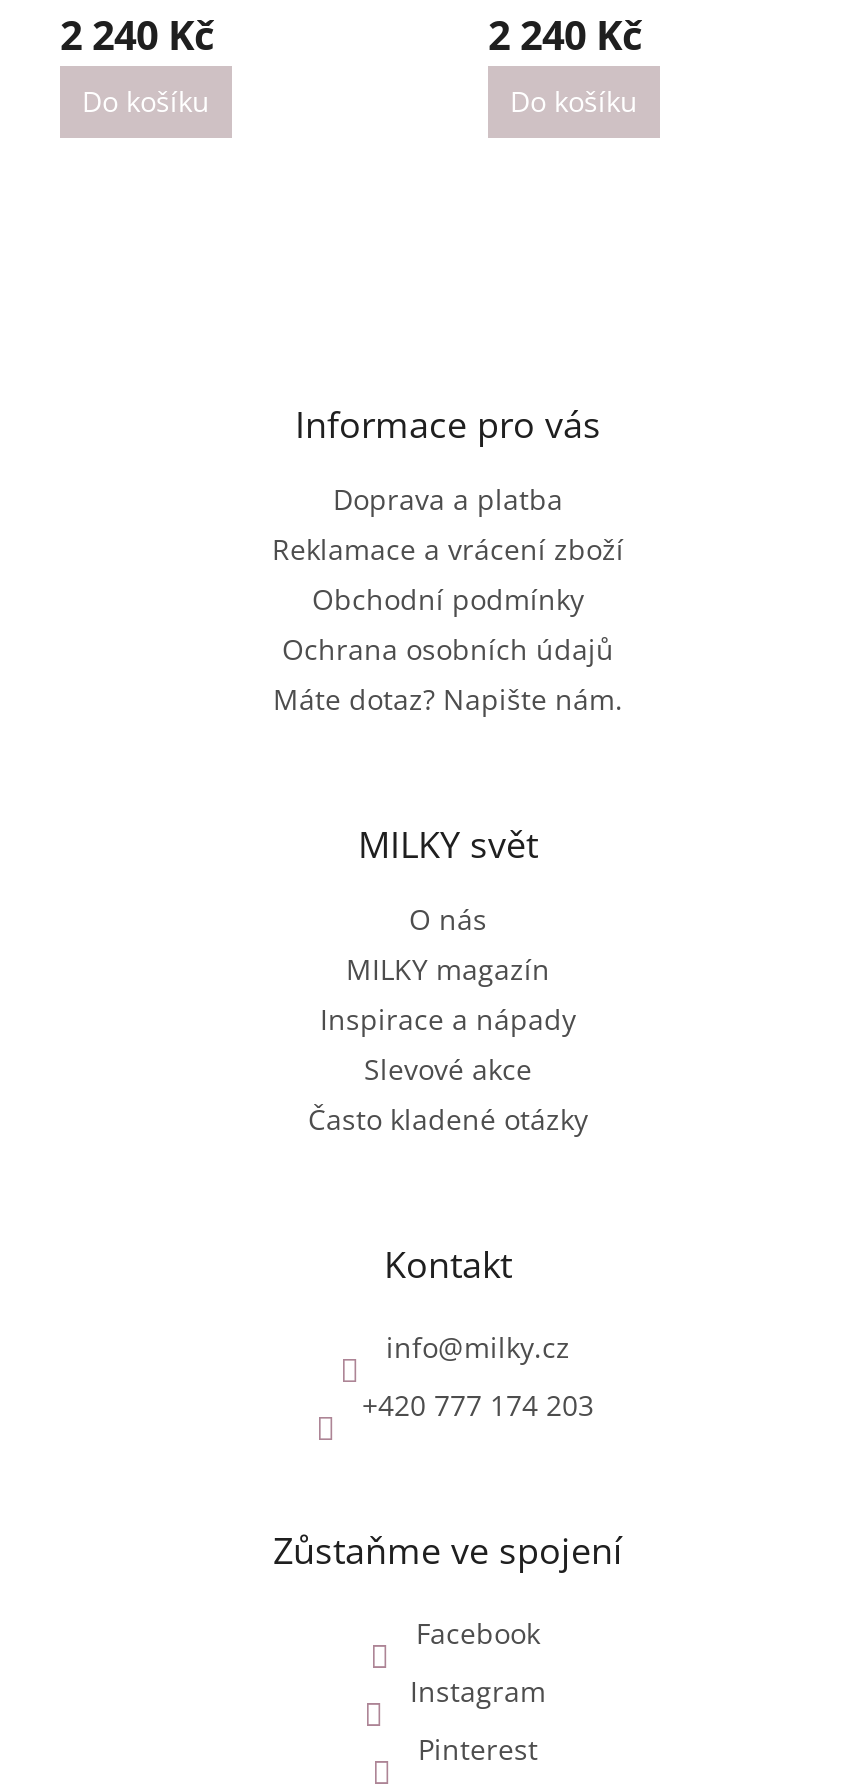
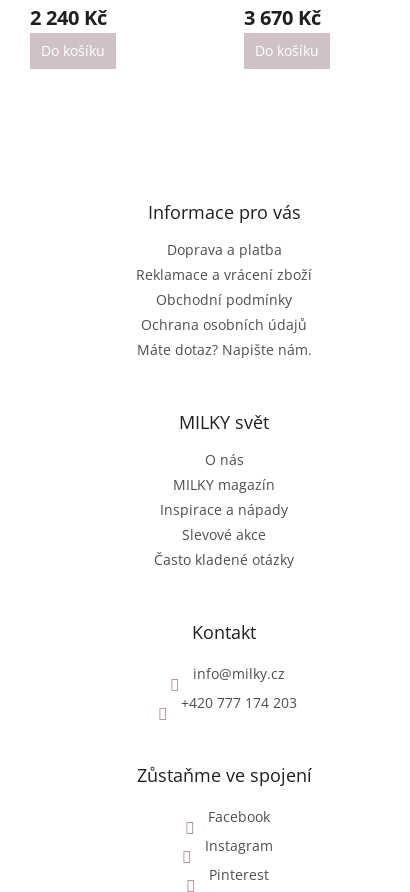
- 2 240 Kč
+ 3 670 Kč
